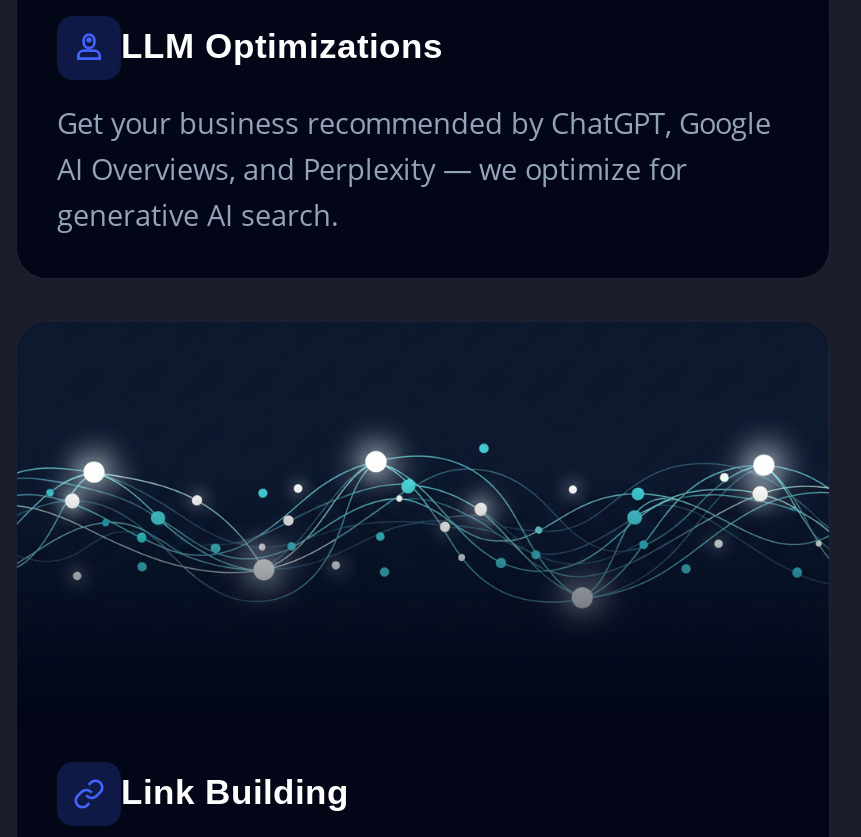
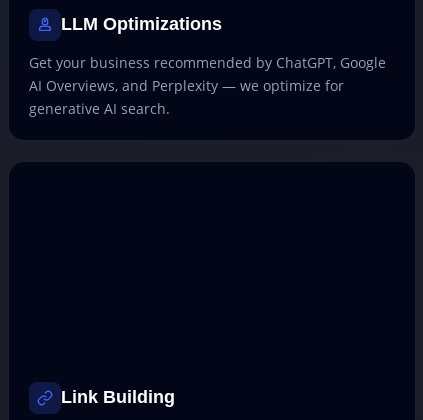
- [image]
